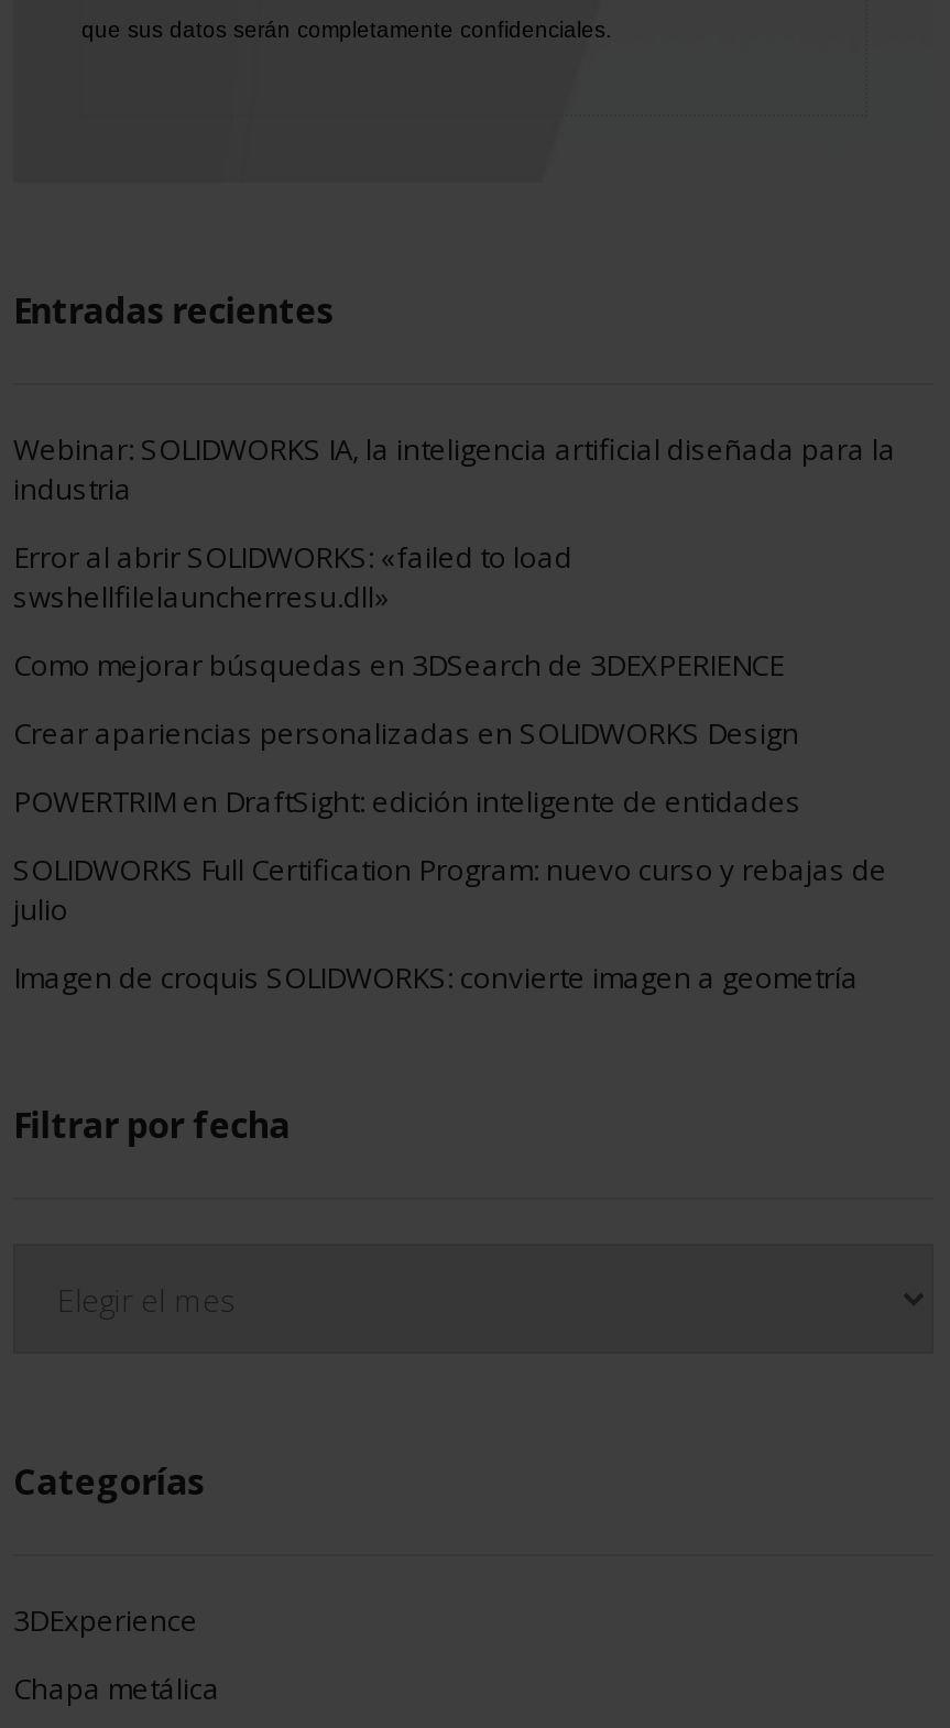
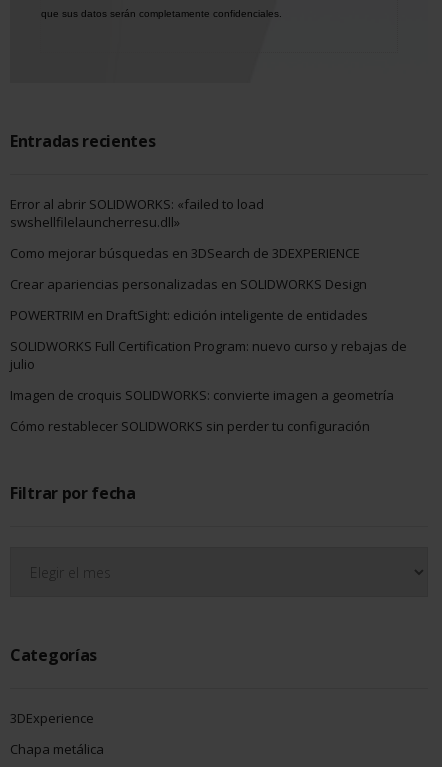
- Webinar: SOLIDWORKS IA, la inteligencia artificial diseñada para la
- industria

moved up: Error al abrir SOLIDWORKS: «failed to load | swshellfilelauncherresu.dll» | Como mejorar búsquedas en 3DSearch de 3DEXPERIENCE | Crear apariencias personalizadas en SOLIDWORKS Design | POWERTRIM en DraftSight: edición inteligente de entidades | SOLIDWORKS Full Certification Program: nuevo curso y rebajas de | julio | Imagen de croquis SOLIDWORKS: convierte imagen a geometría

+ Cómo restablecer SOLIDWORKS sin perder tu configuración
